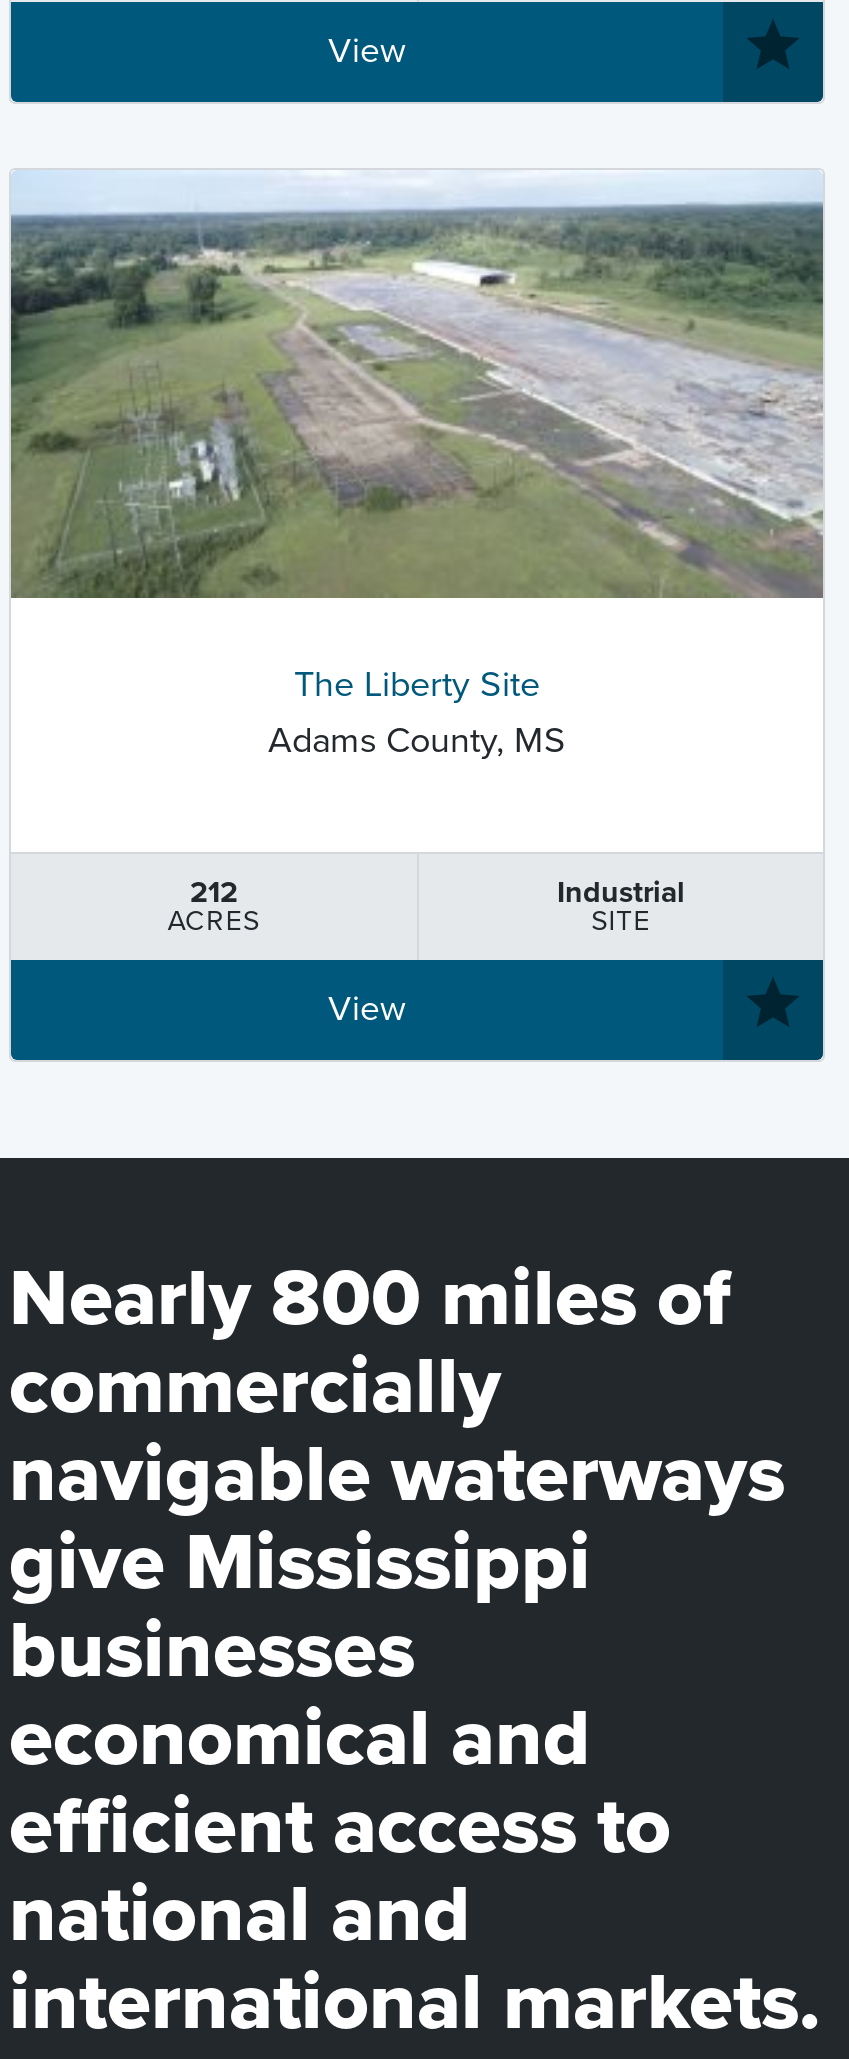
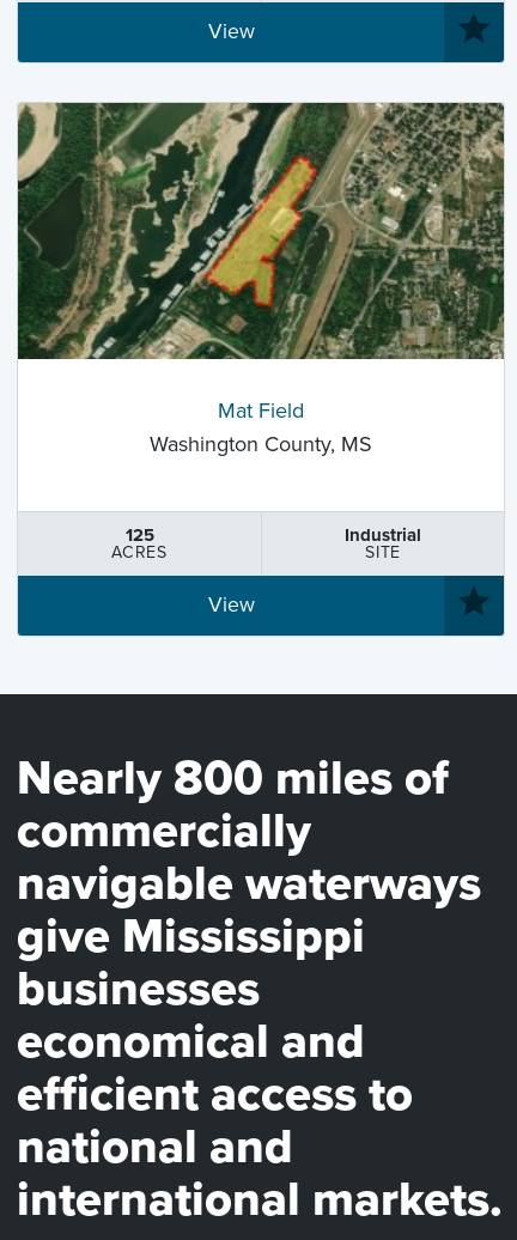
- [image]
- The Liberty Site
- Adams County, MS
+ [image]
+ Mat Field
+ Washington County, MS

- 212
+ 125
